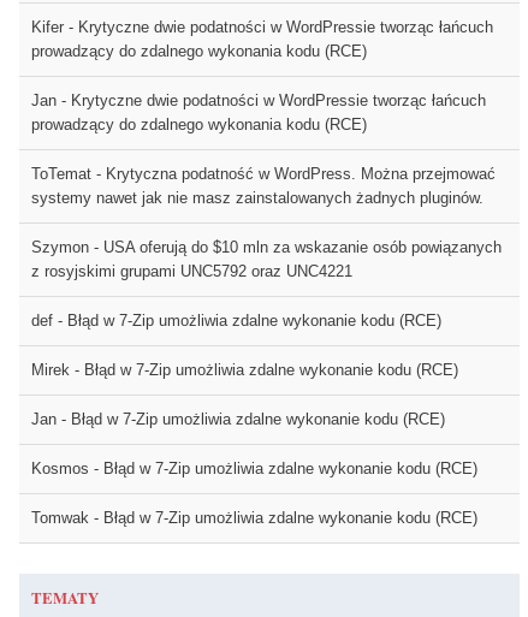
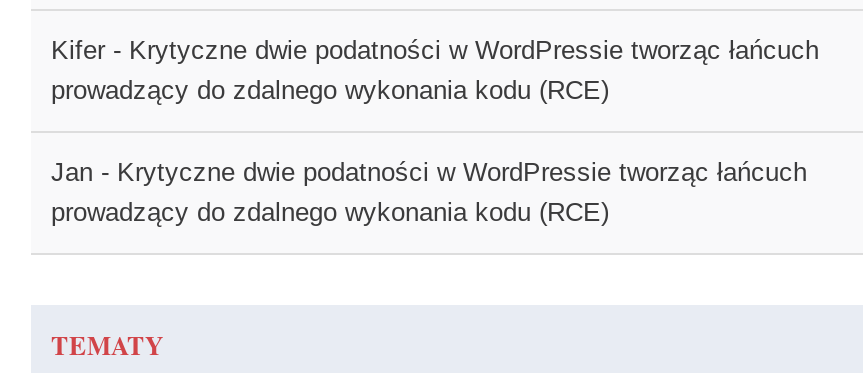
- ToTemat - Krytyczna podatność w WordPress. Można przejmować
- systemy nawet jak nie masz zainstalowanych żadnych pluginów.
- Szymon - USA oferują do $10 mln za wskazanie osób powiązanych
- z rosyjskimi grupami UNC5792 oraz UNC4221
- def - Błąd w 7-Zip umożliwia zdalne wykonanie kodu (RCE)
- Mirek - Błąd w 7-Zip umożliwia zdalne wykonanie kodu (RCE)
- Jan - Błąd w 7-Zip umożliwia zdalne wykonanie kodu (RCE)
- Kosmos - Błąd w 7-Zip umożliwia zdalne wykonanie kodu (RCE)
- Tomwak - Błąd w 7-Zip umożliwia zdalne wykonanie kodu (RCE)
